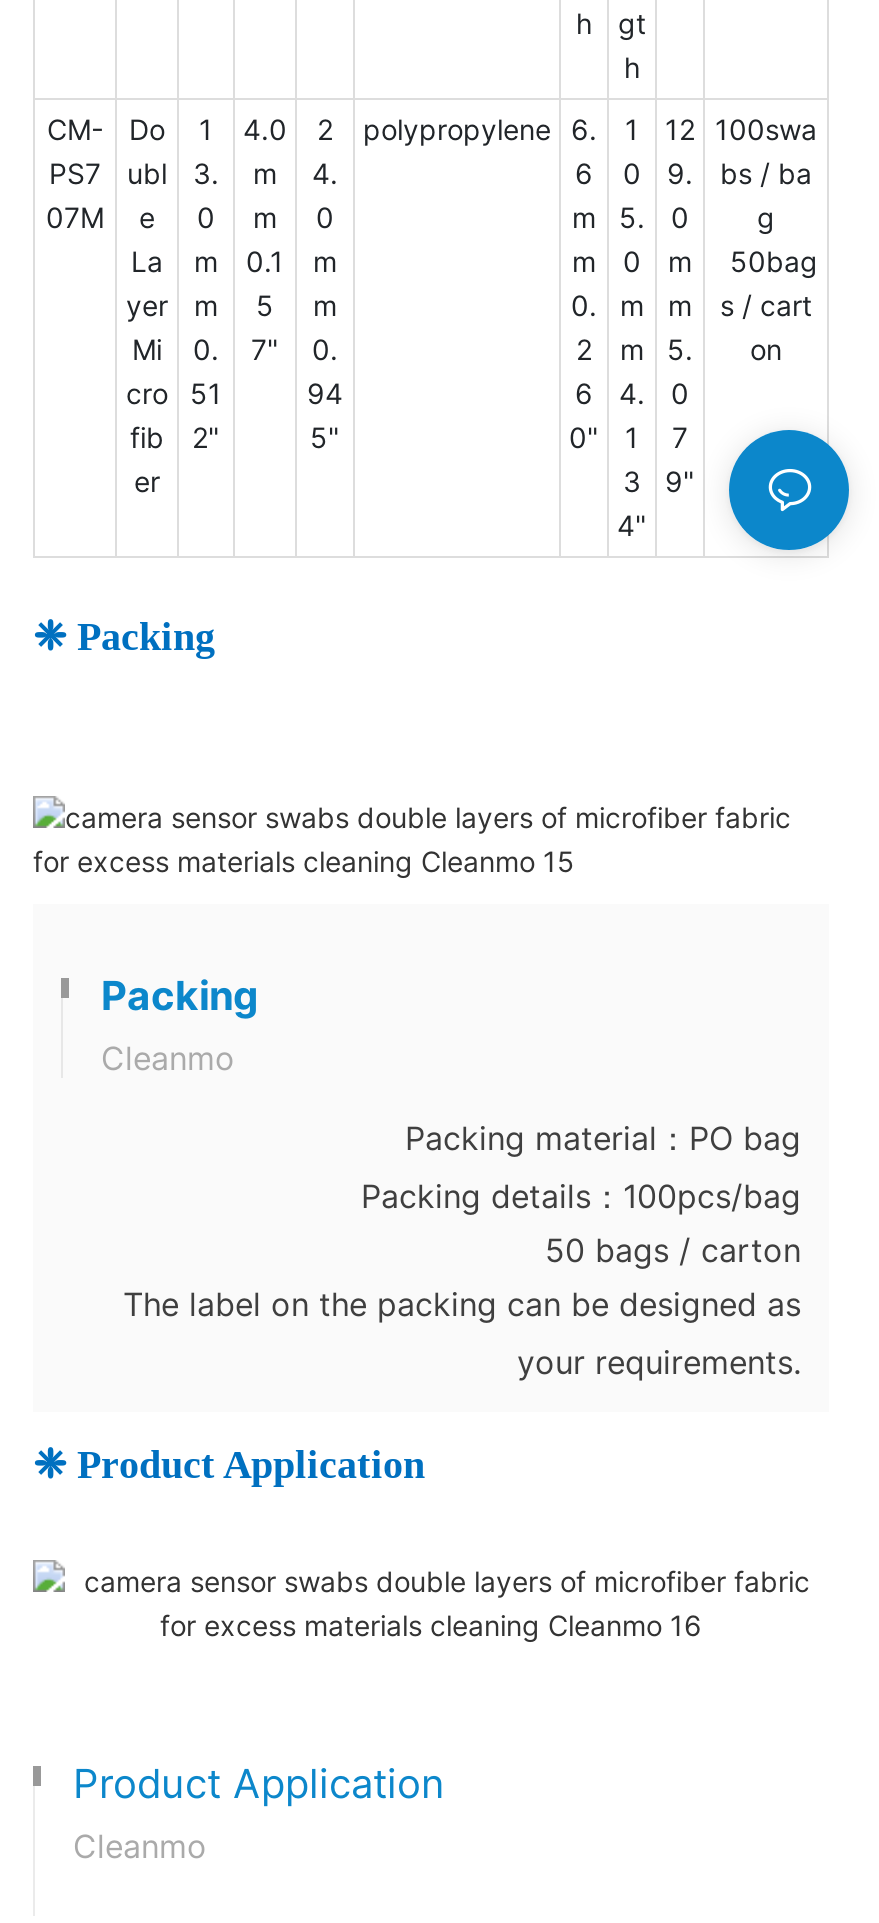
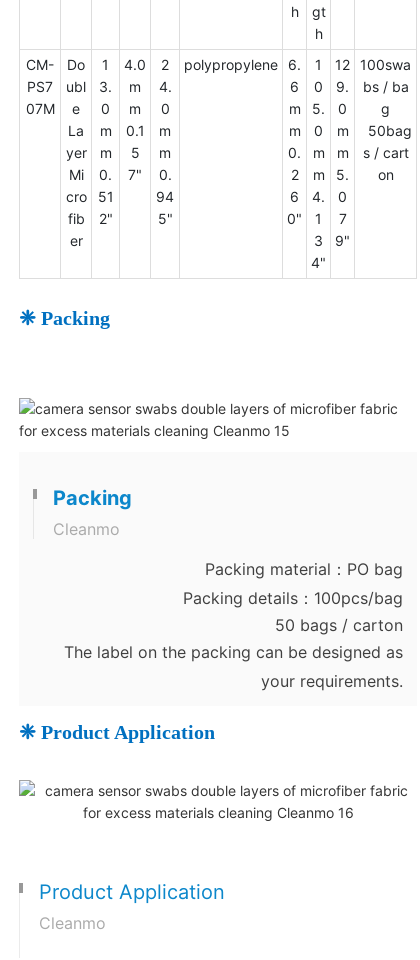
- [image]
